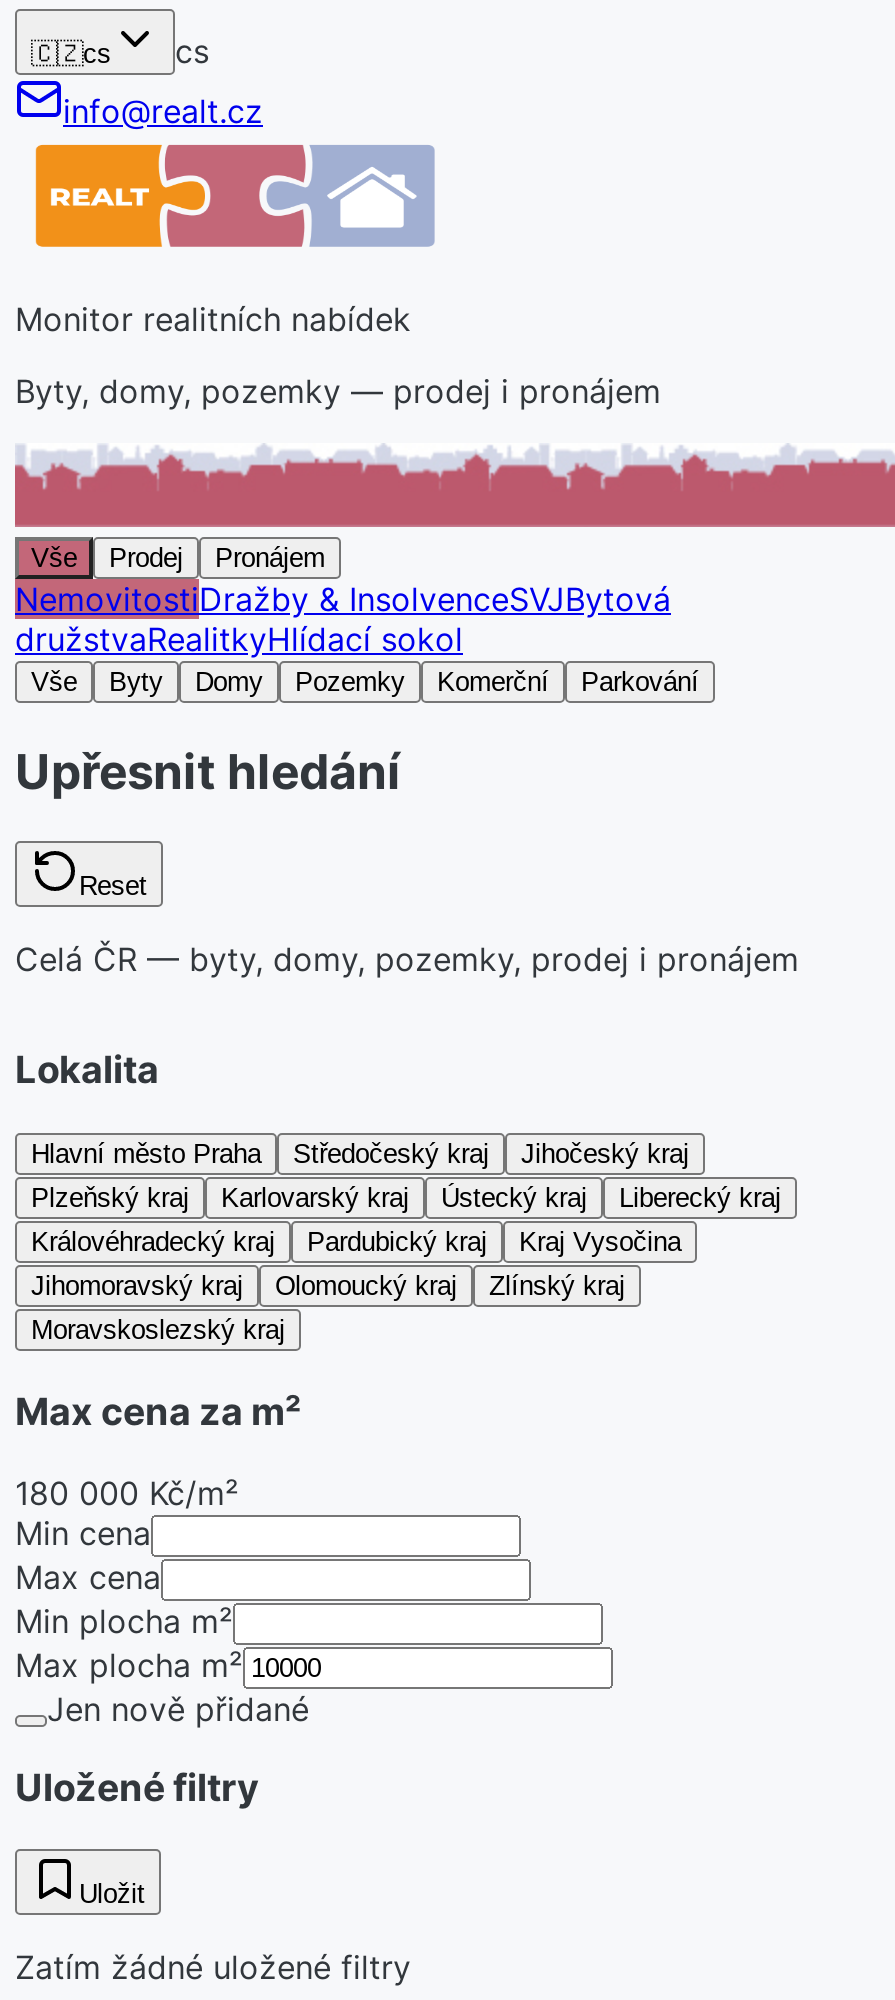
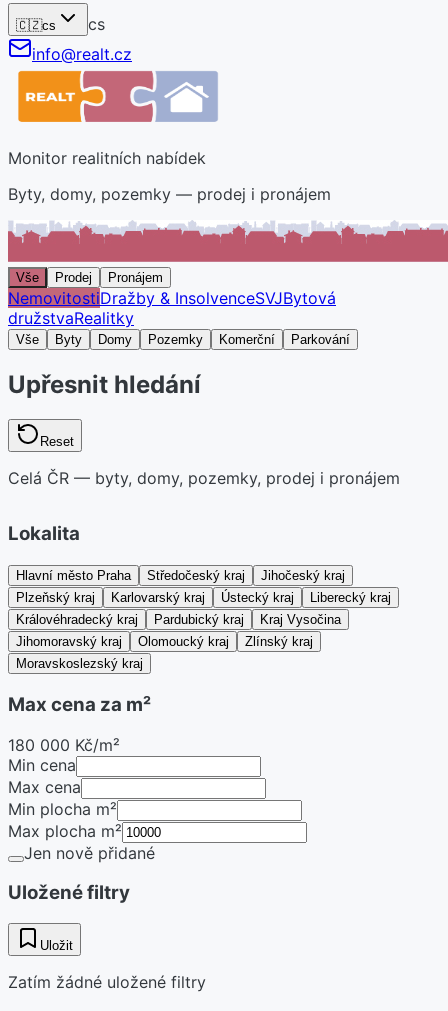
- družstvaRealitkyHlídací sokol
+ družstvaRealitky
